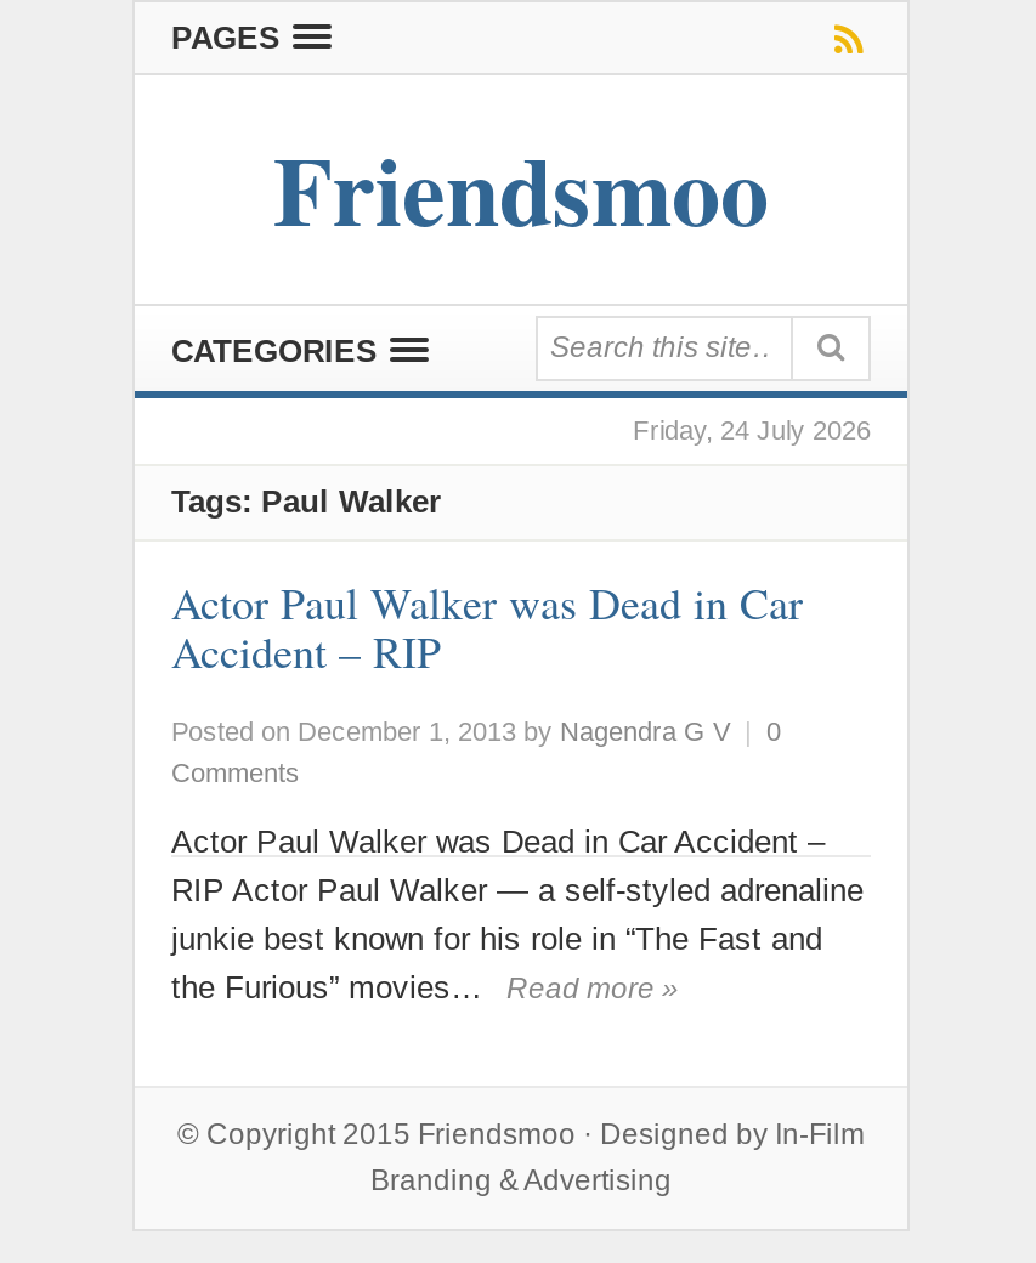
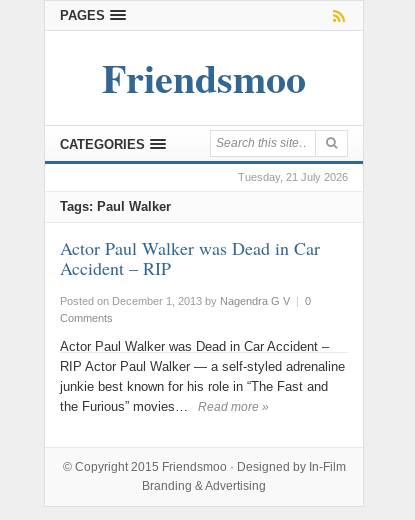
- Friday, 24 July 2026
+ Tuesday, 21 July 2026
